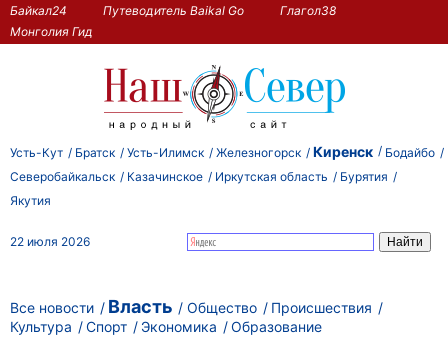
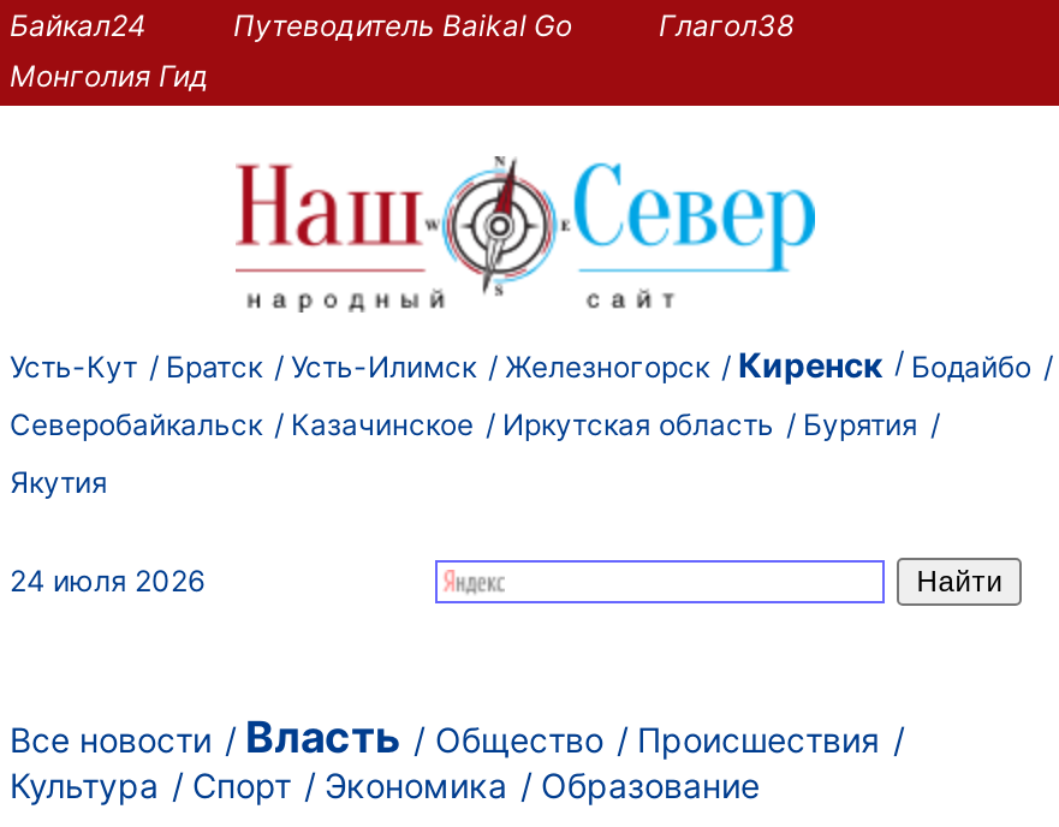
- 22 июля 2026
+ 24 июля 2026
